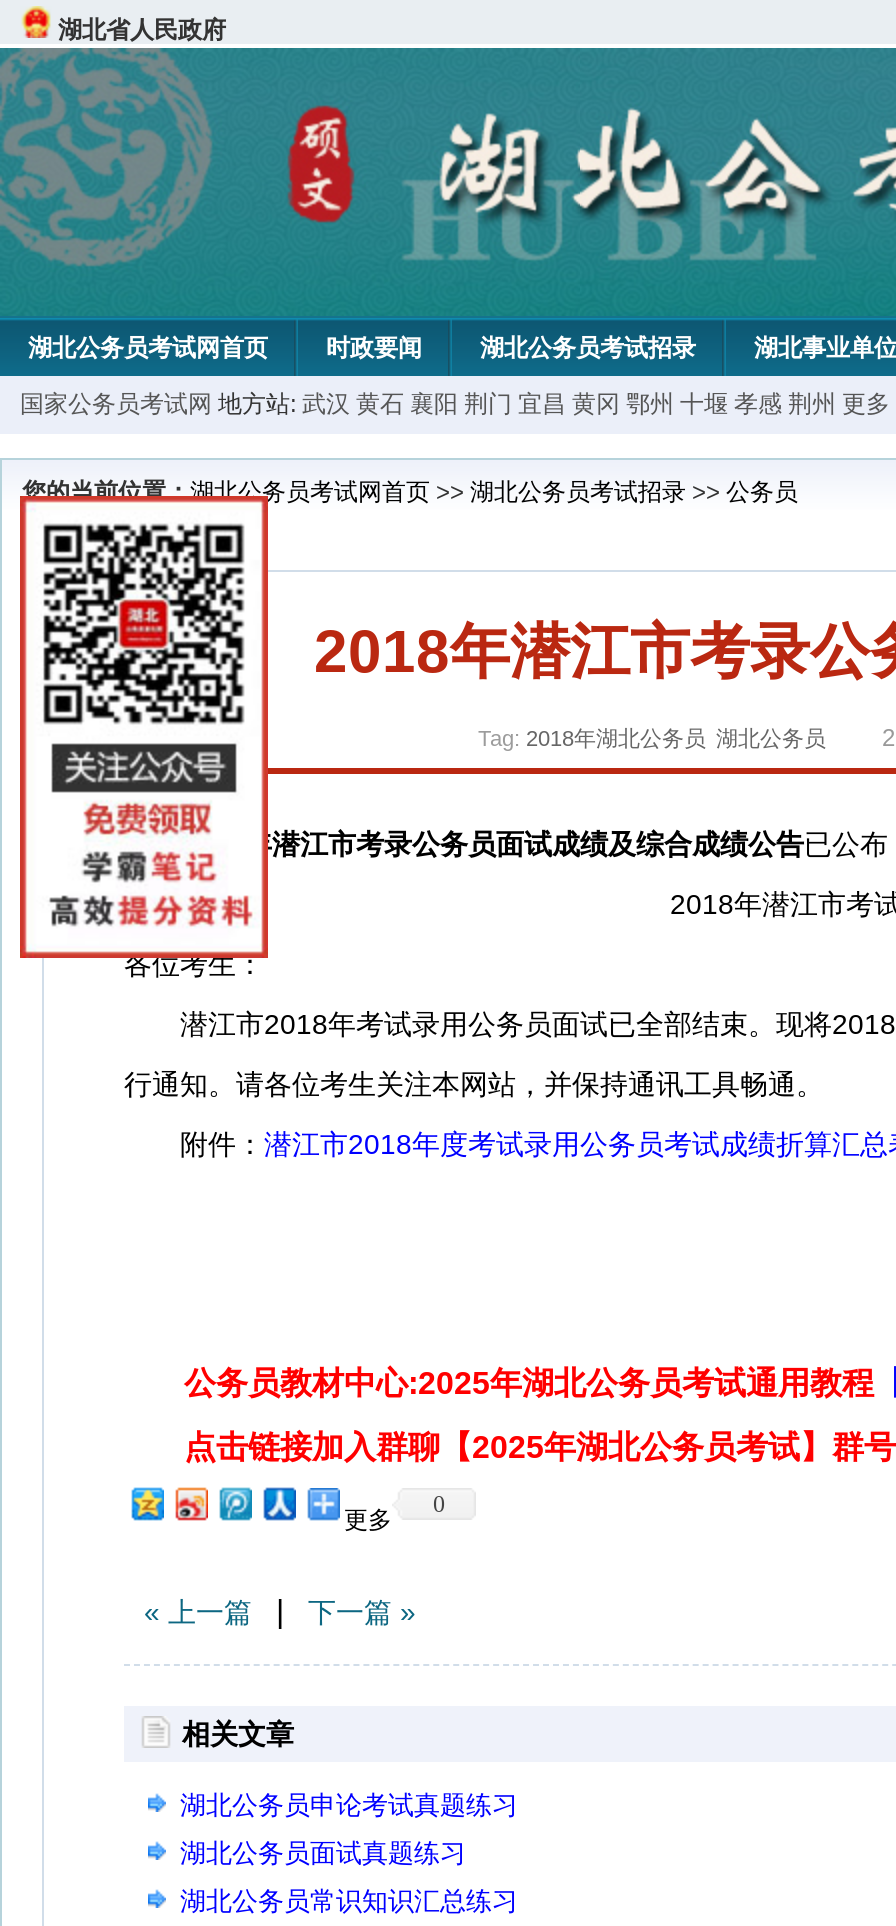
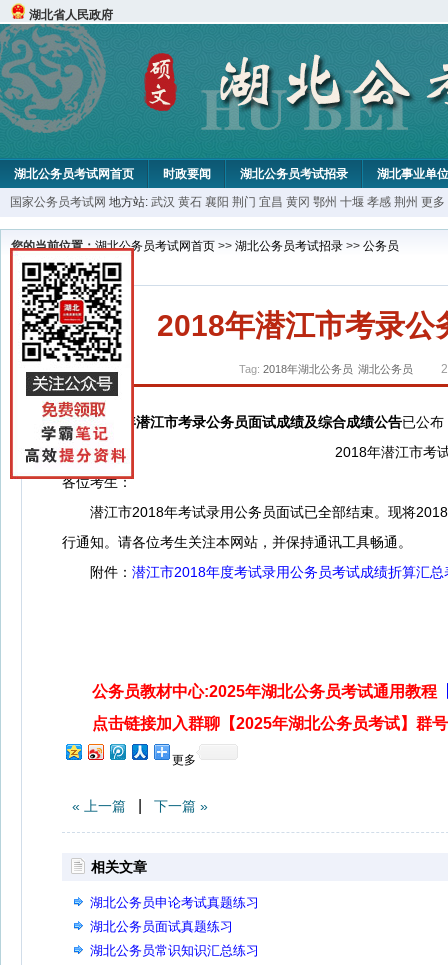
- 0
